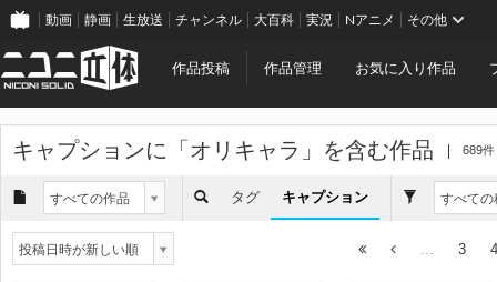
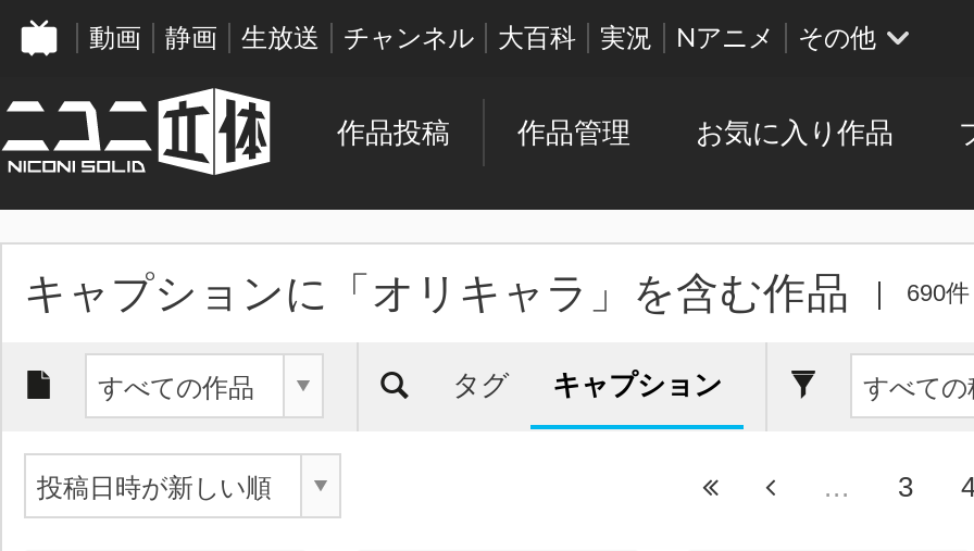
- 689件
+ 690件
